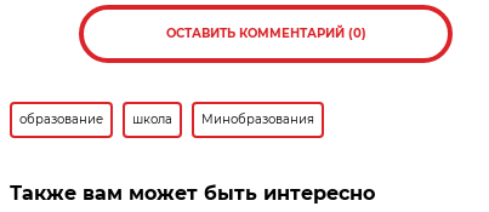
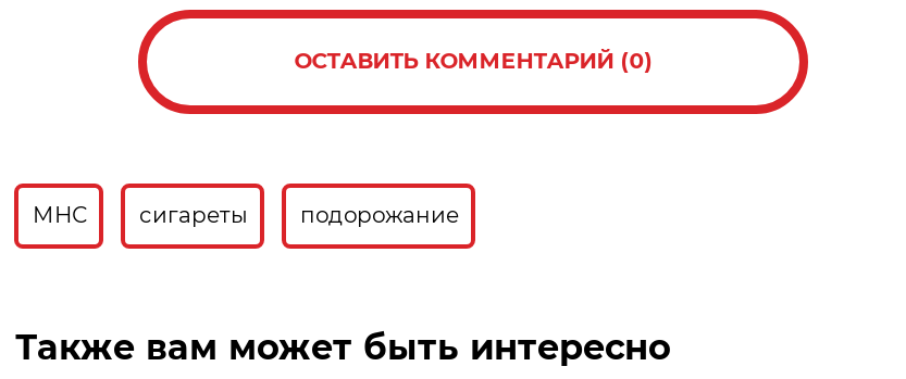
- образование
- школа
- Минобразования
+ МНС
+ сигареты
+ подорожание
